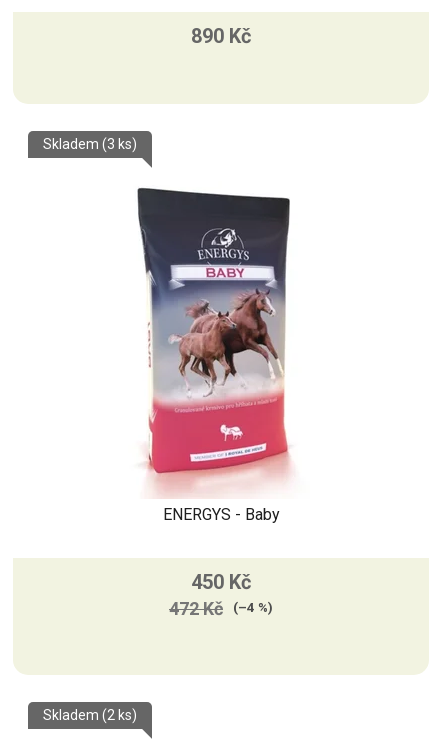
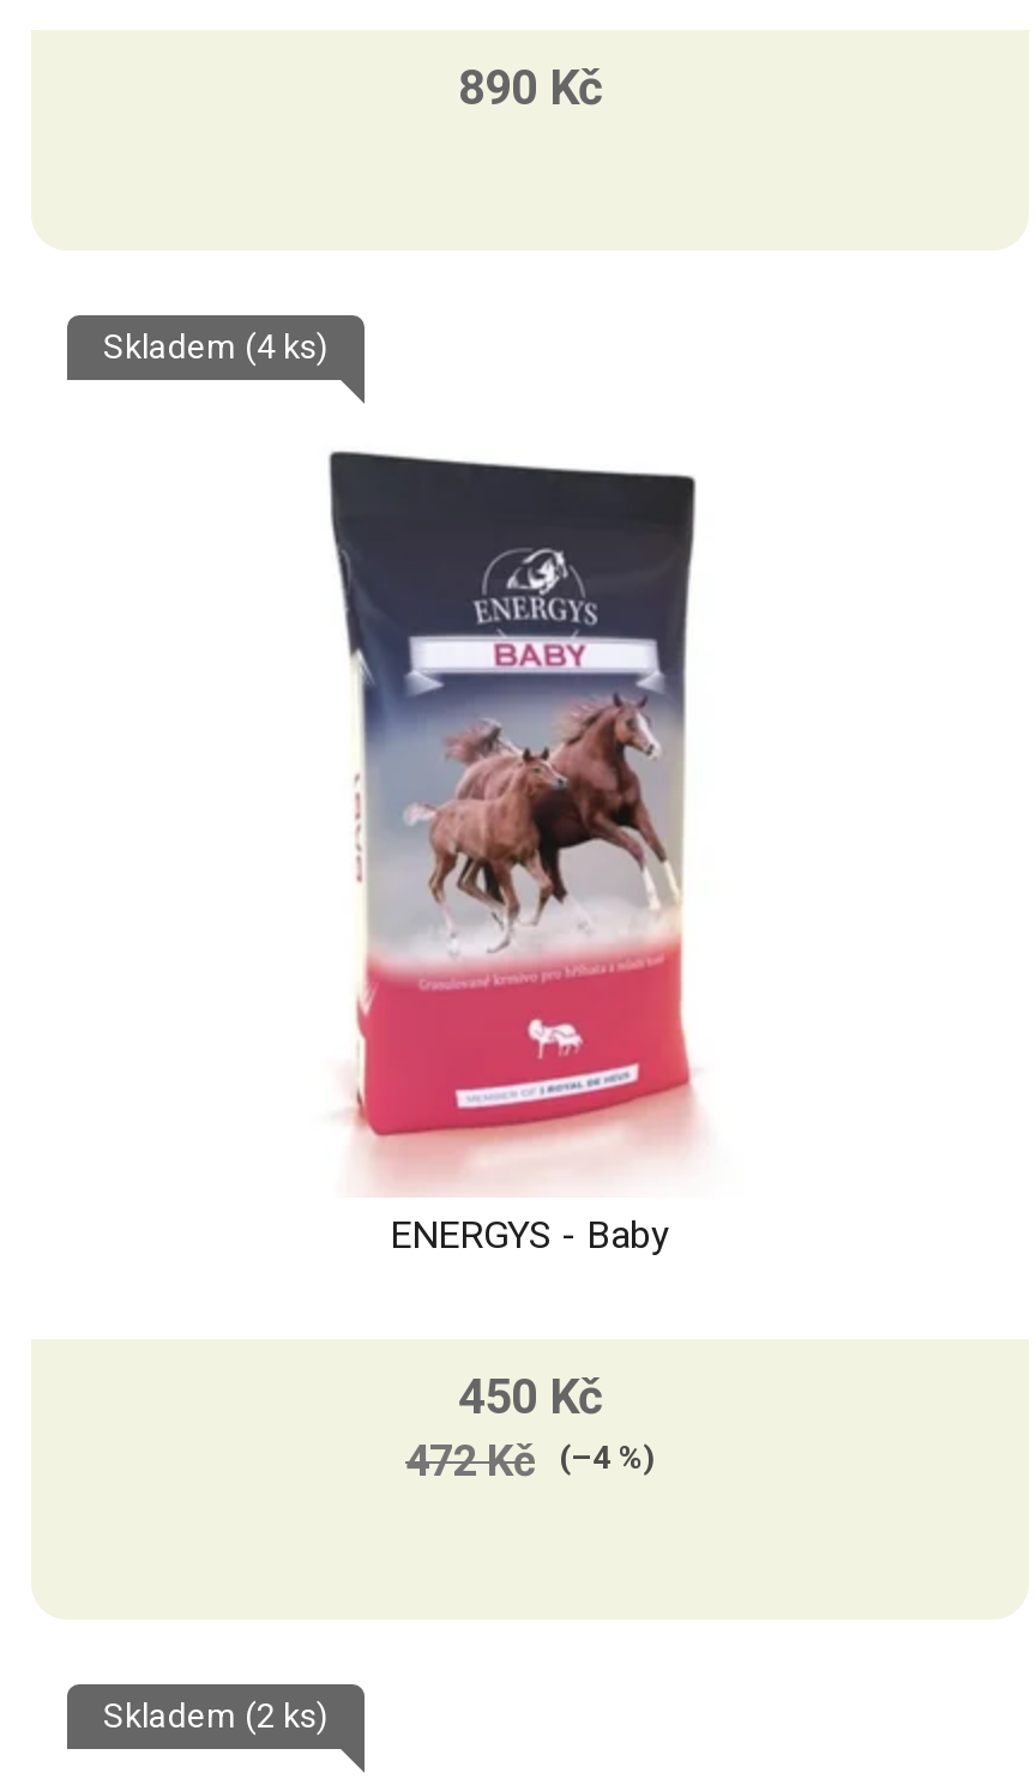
- Skladem (3 ks)
+ Skladem (4 ks)
